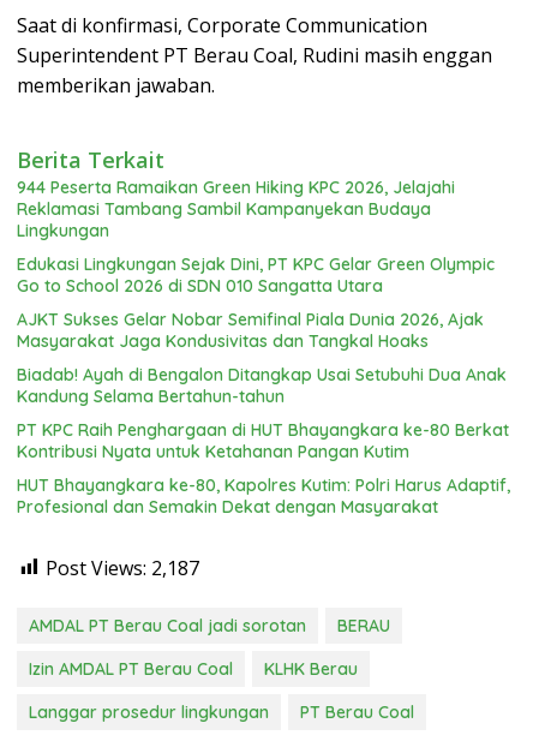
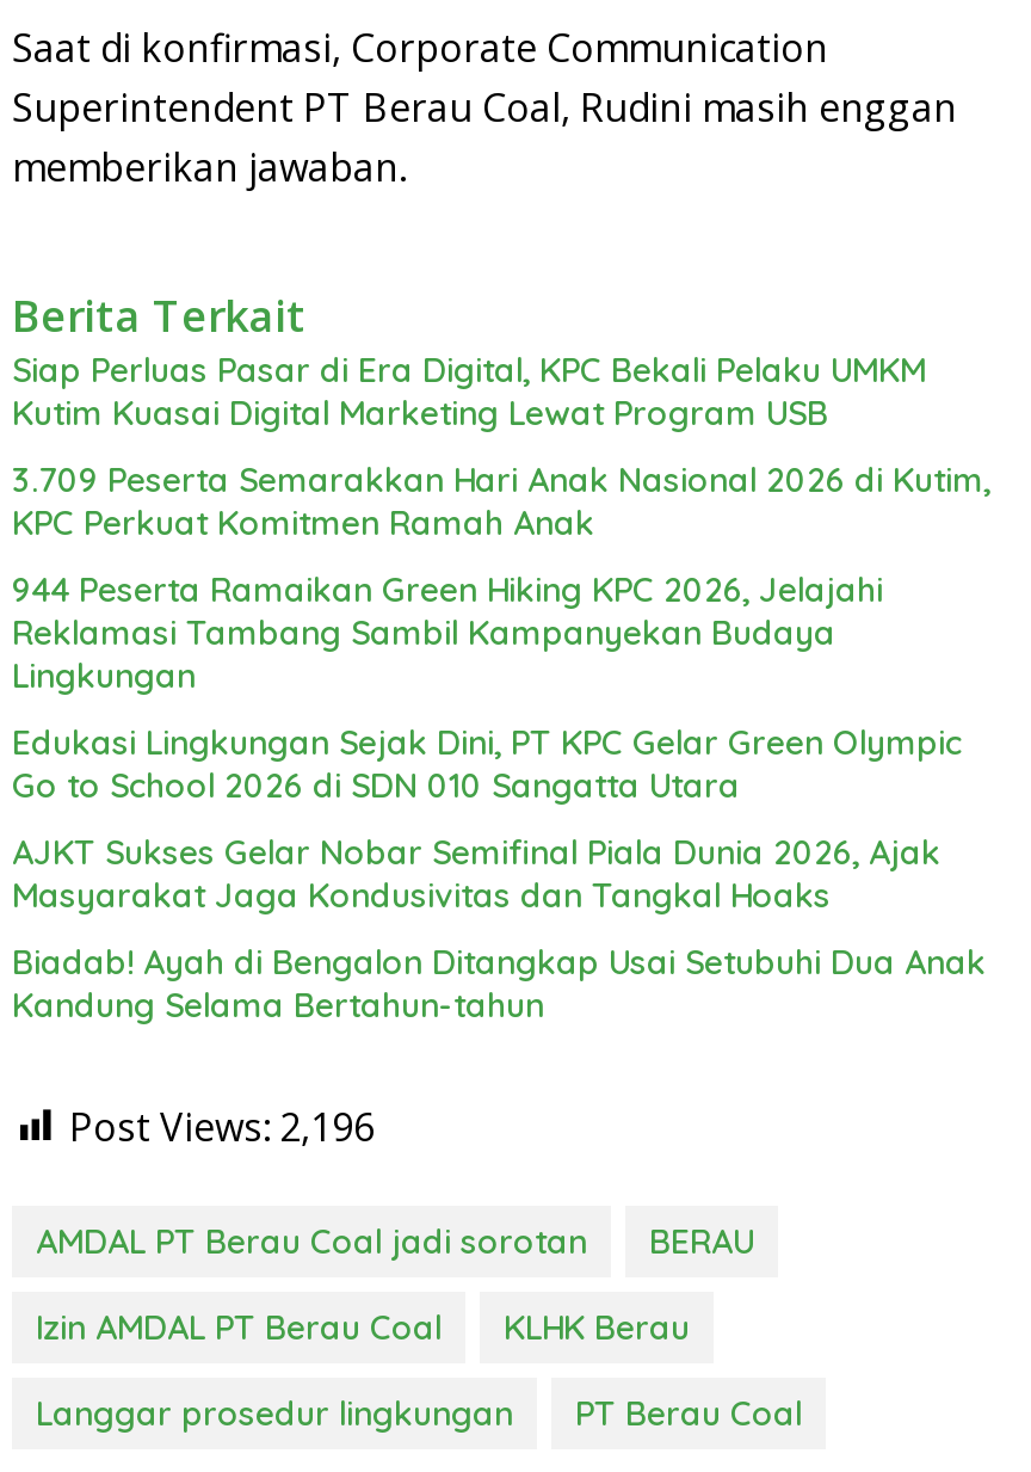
+ Siap Perluas Pasar di Era Digital, KPC Bekali Pelaku UMKM
+ Kutim Kuasai Digital Marketing Lewat Program USB
+ 3.709 Peserta Semarakkan Hari Anak Nasional 2026 di Kutim,
+ KPC Perkuat Komitmen Ramah Anak

moved down: 944 Peserta Ramaikan Green Hiking KPC 2026, Jelajahi | Reklamasi Tambang Sambil Kampanyekan Budaya | Lingkungan | ... | Biadab! Ayah di Bengalon Ditangkap Usai Setubuhi Dua Anak | Kandung Selama Bertahun-tahun

- PT KPC Raih Penghargaan di HUT Bhayangkara ke-80 Berkat
- Kontribusi Nyata untuk Ketahanan Pangan Kutim
- HUT Bhayangkara ke-80, Kapolres Kutim: Polri Harus Adaptif,
- Profesional dan Semakin Dekat dengan Masyarakat
- Post Views: 2,187
+ Post Views: 2,196
